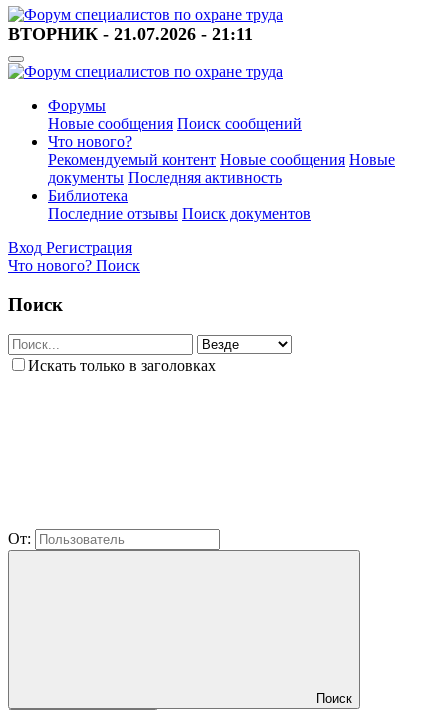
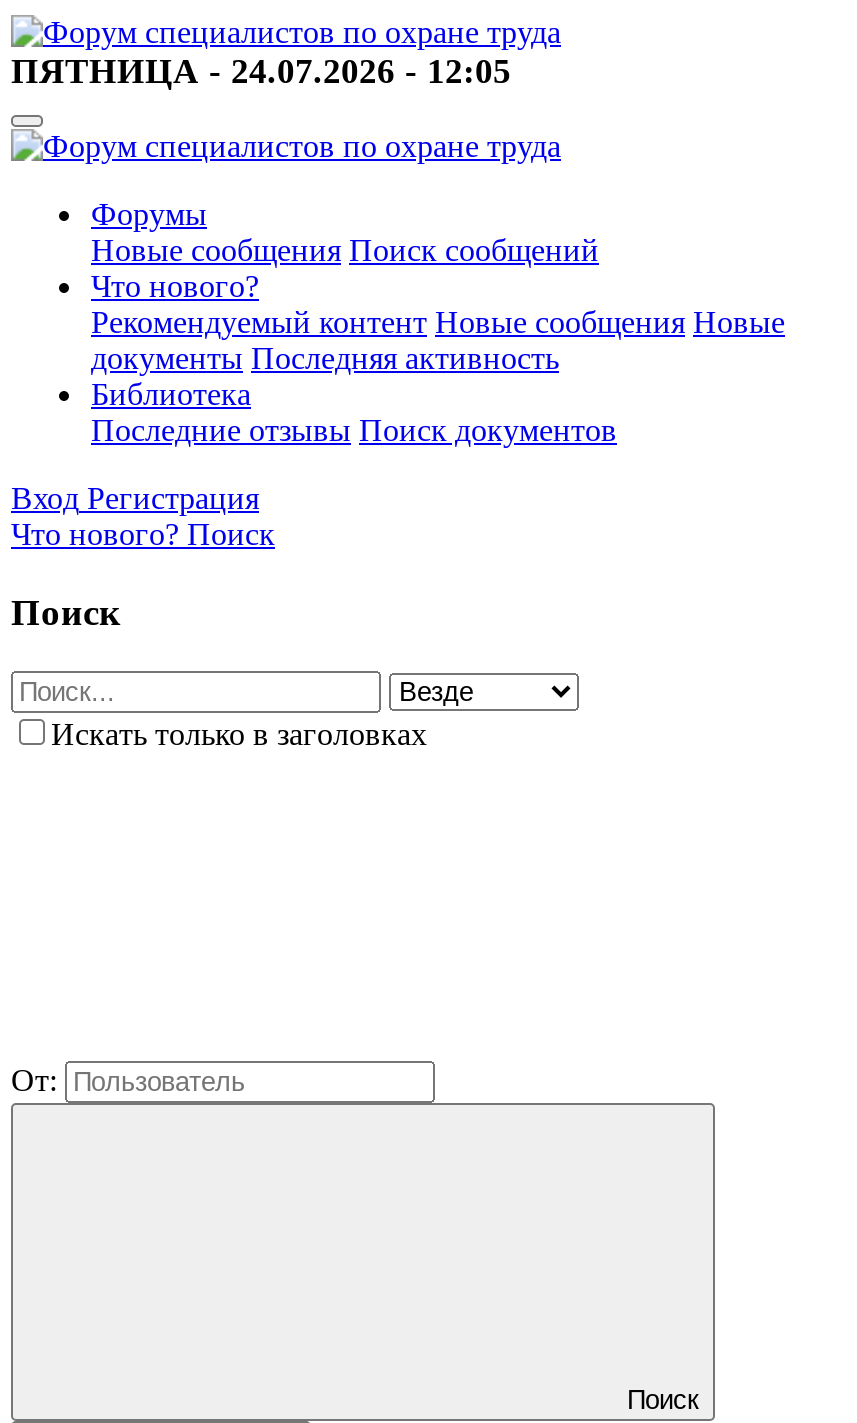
- ВТОРНИК - 21.07.2026 - 21:11
+ ПЯТНИЦА - 24.07.2026 - 12:05
